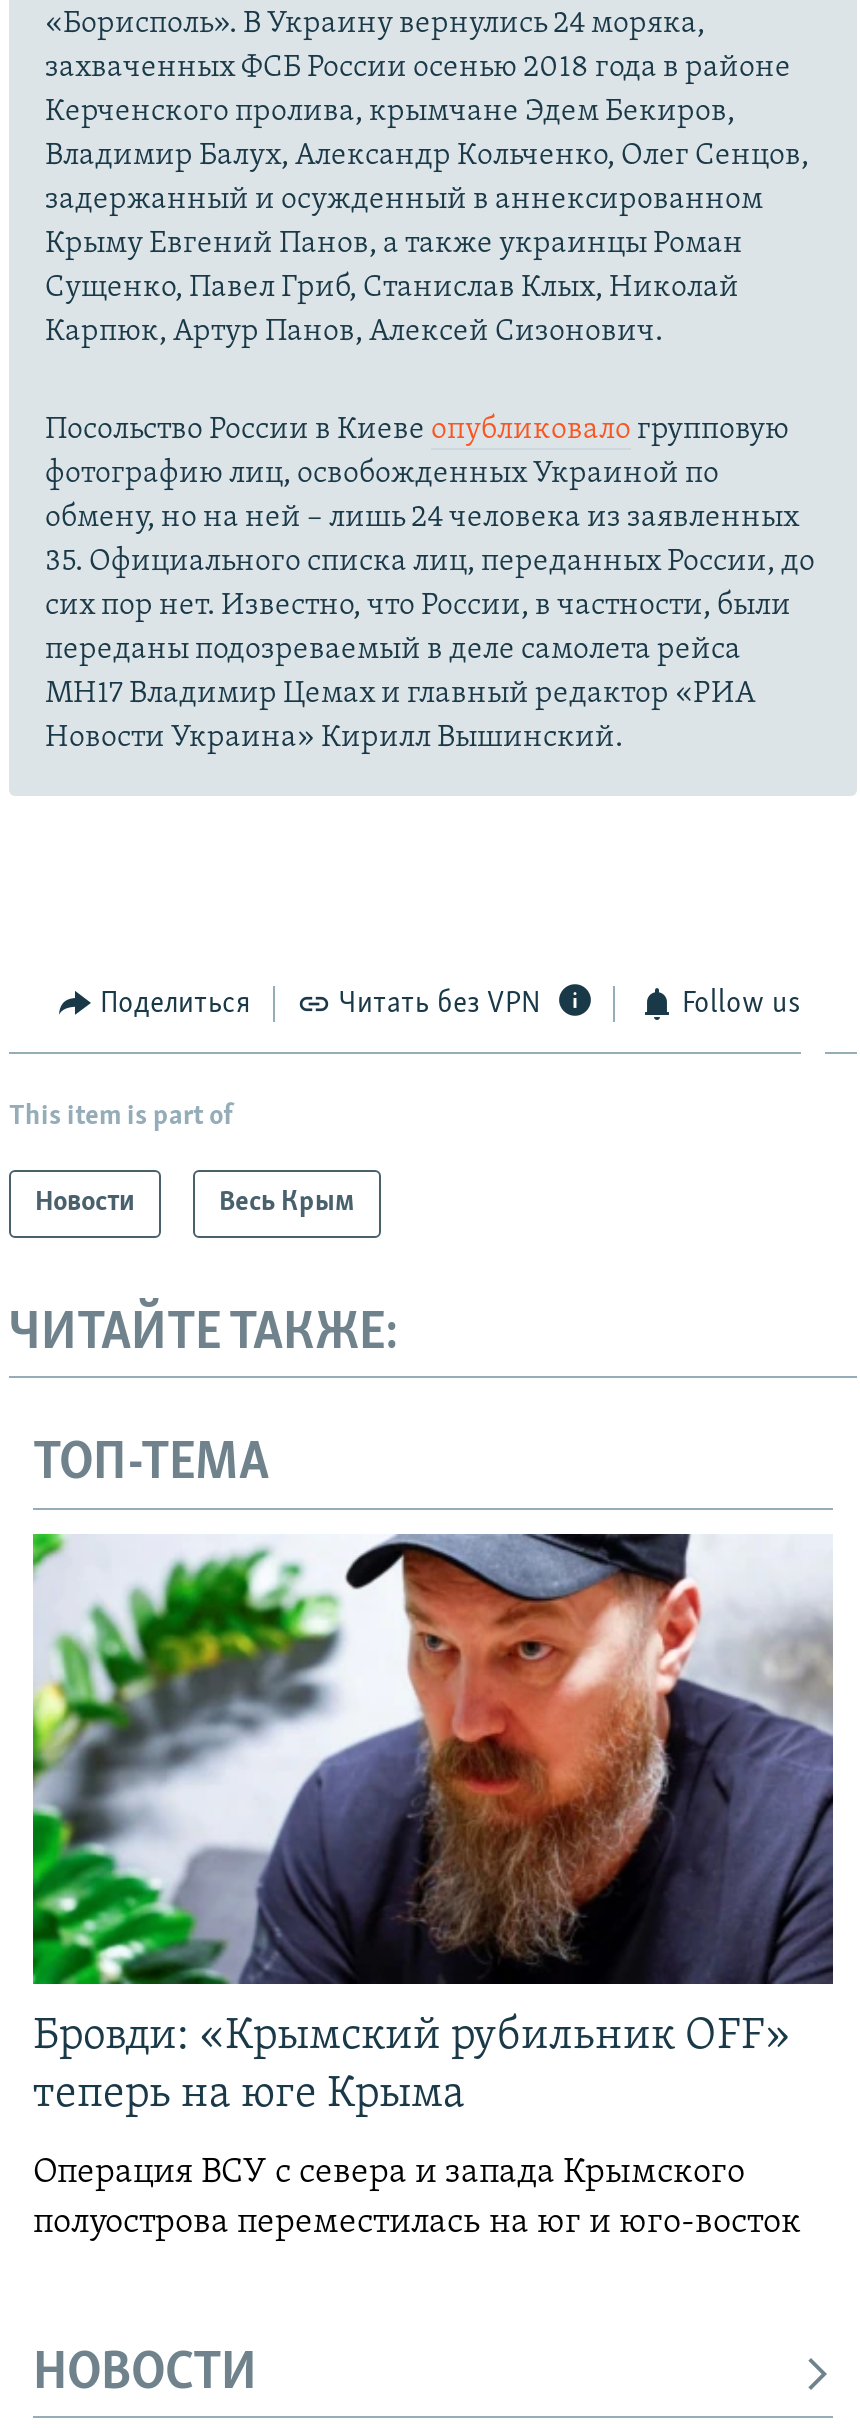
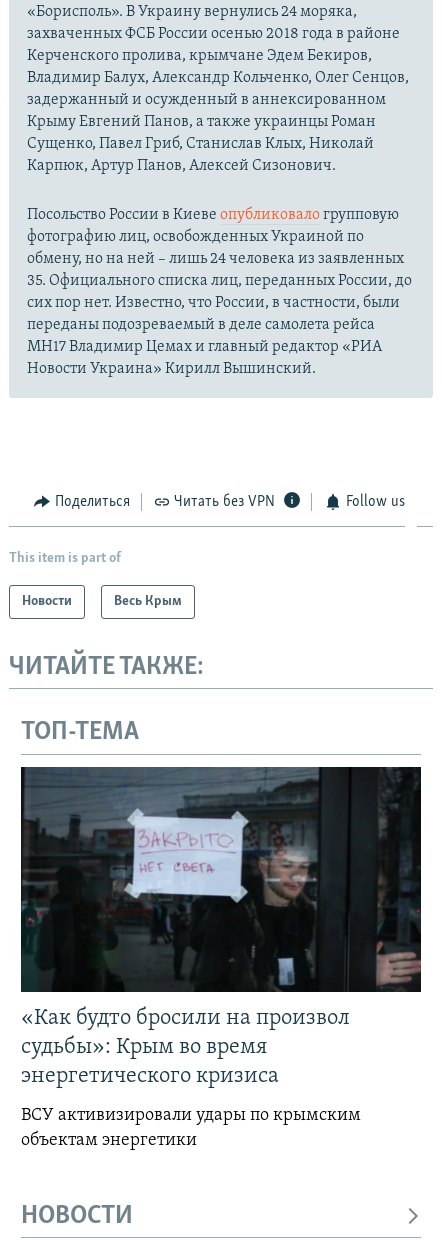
- [image]
- Бровди: «Крымский рубильник OFF»
- теперь на юге Крыма
+ [image]
+ «Как будто бросили на произвол
+ судьбы»: Крым во время
+ энергетического кризиса

- Операция ВСУ с севера и запада Крымского
- полуострова переместилась на юг и юго-восток
+ ВСУ активизировали удары по крымским
+ объектам энергетики
